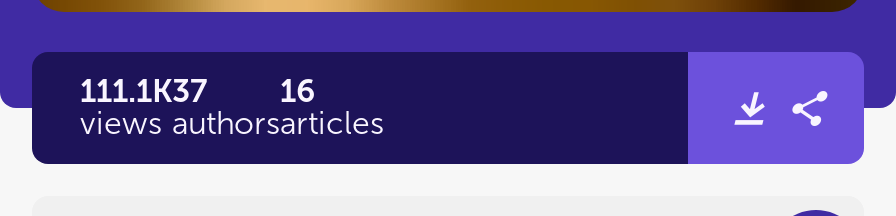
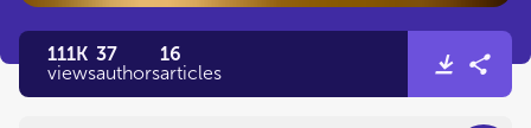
- 111.1K 37 16
+ 111K 37 16
